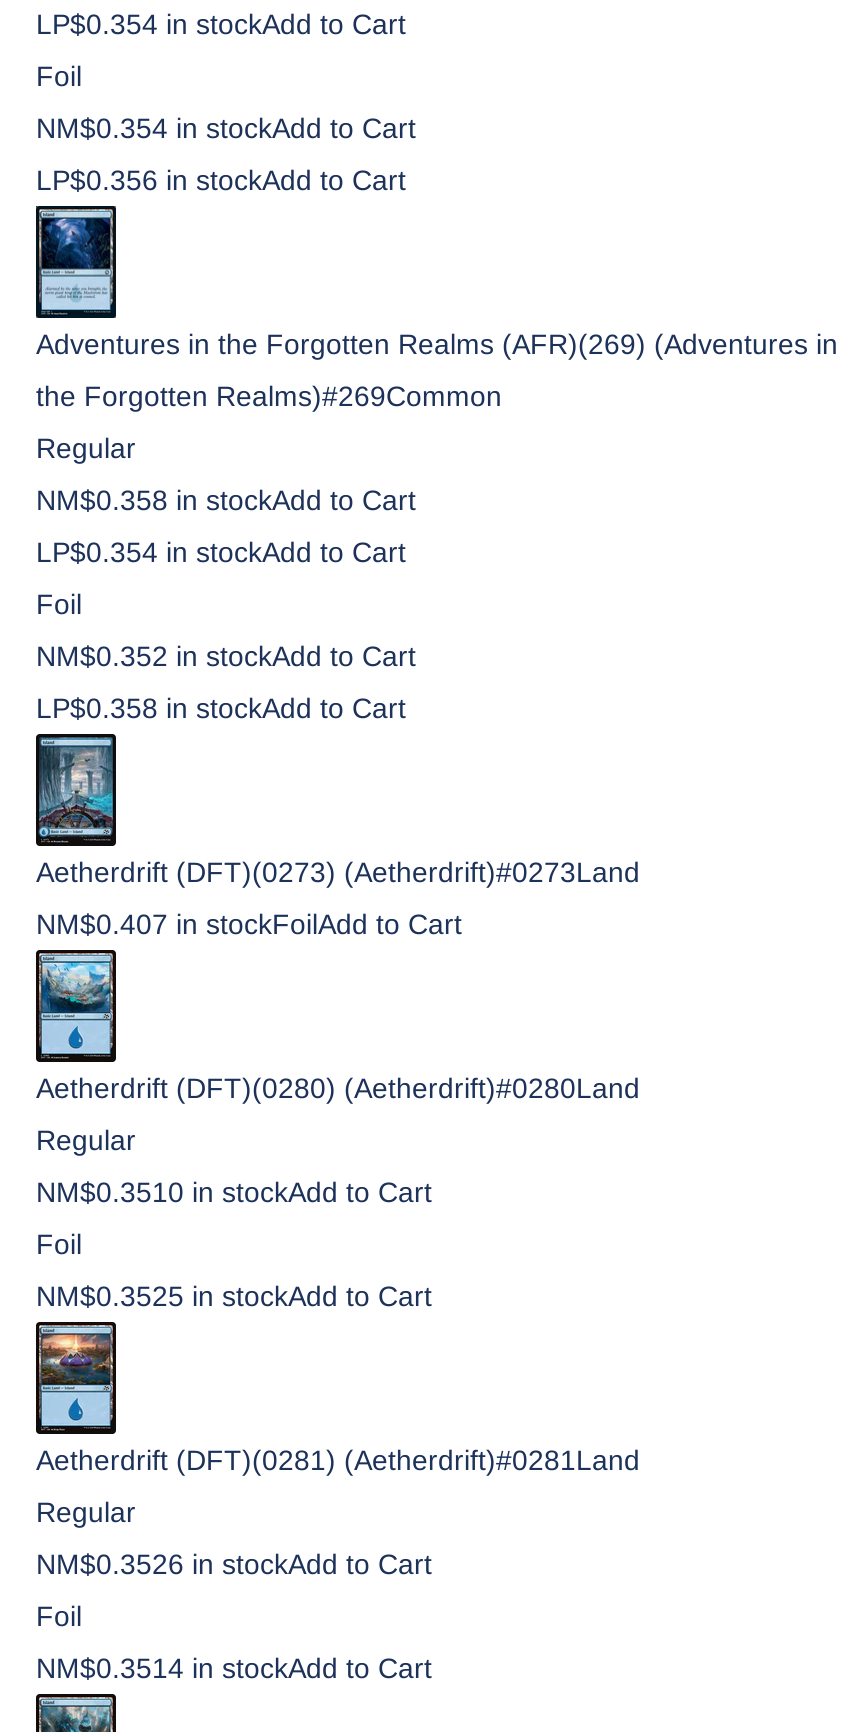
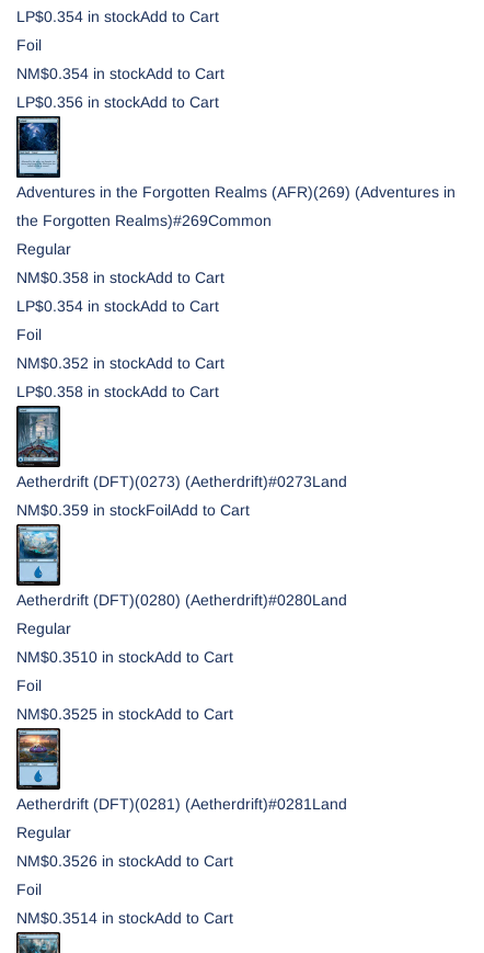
- NM$0.407 in stockFoilAdd to Cart
+ NM$0.359 in stockFoilAdd to Cart
